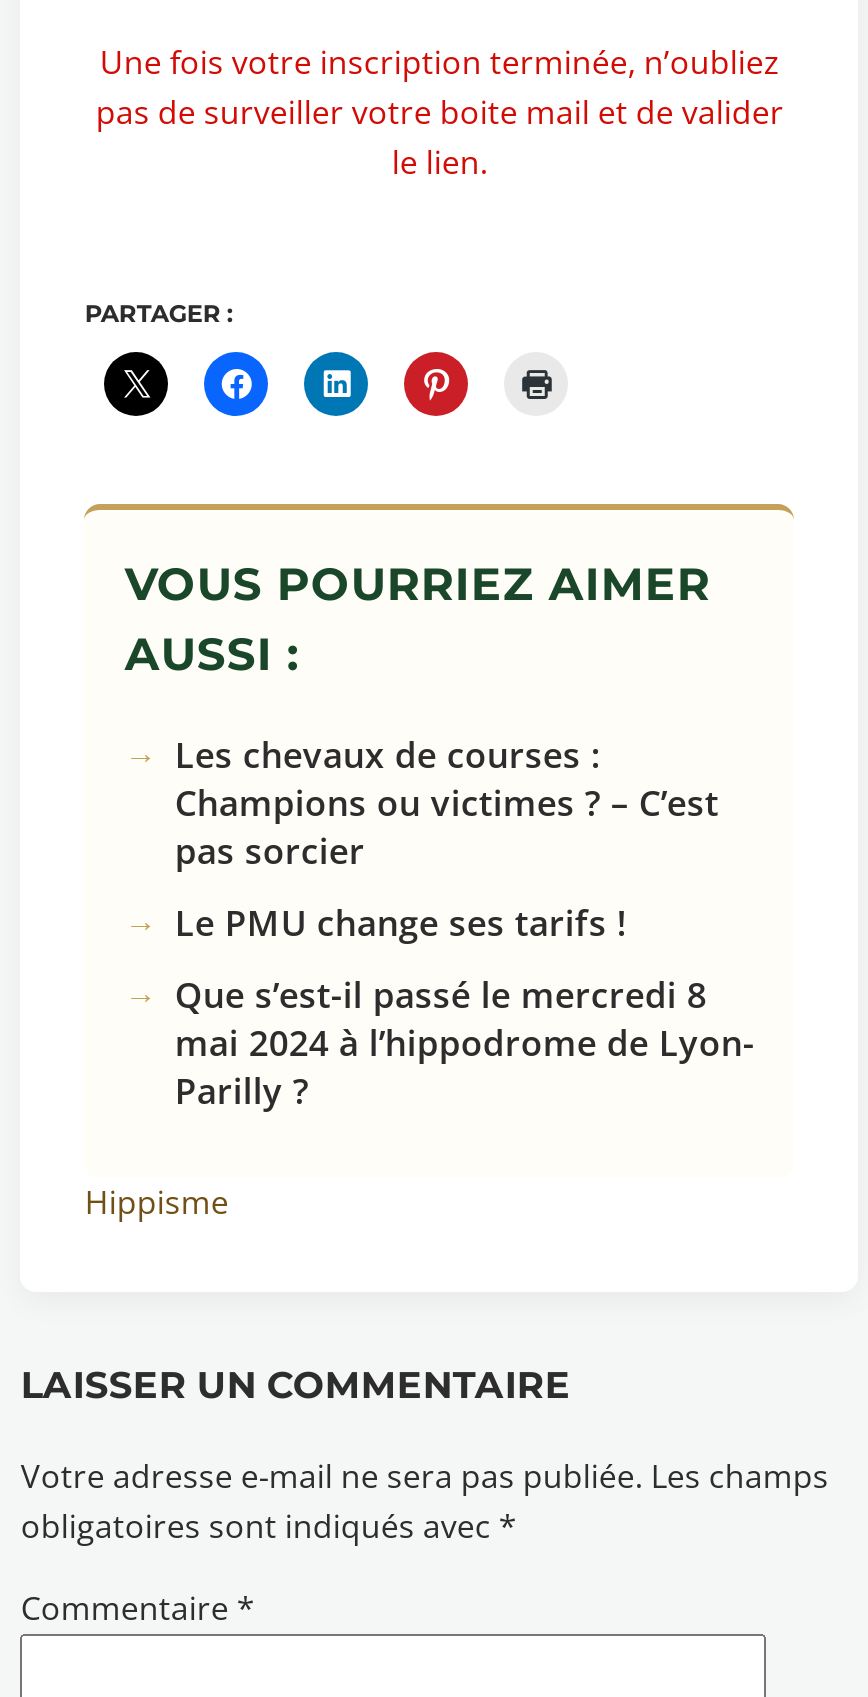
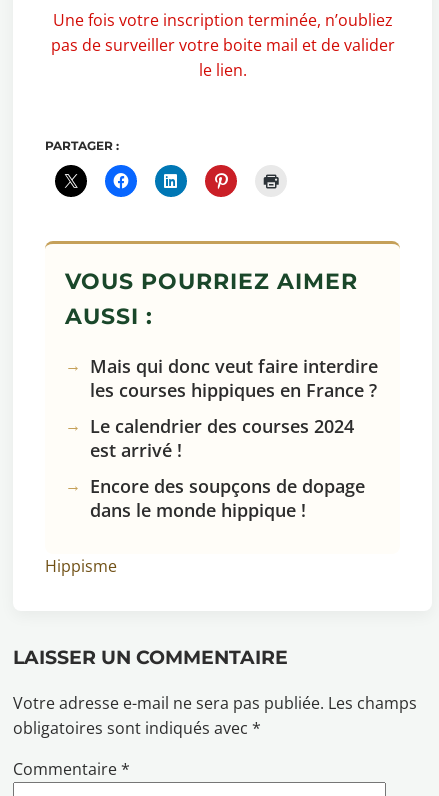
- Les chevaux de courses :
- Champions ou victimes ? – C’est
- pas sorcier
+ Mais qui donc veut faire interdire
+ les courses hippiques en France ?

- Le PMU change ses tarifs !
+ Le calendrier des courses 2024
+ est arrivé !

- Que s’est-il passé le mercredi 8
- mai 2024 à l’hippodrome de Lyon-
- Parilly ?
+ Encore des soupçons de dopage
+ dans le monde hippique !
